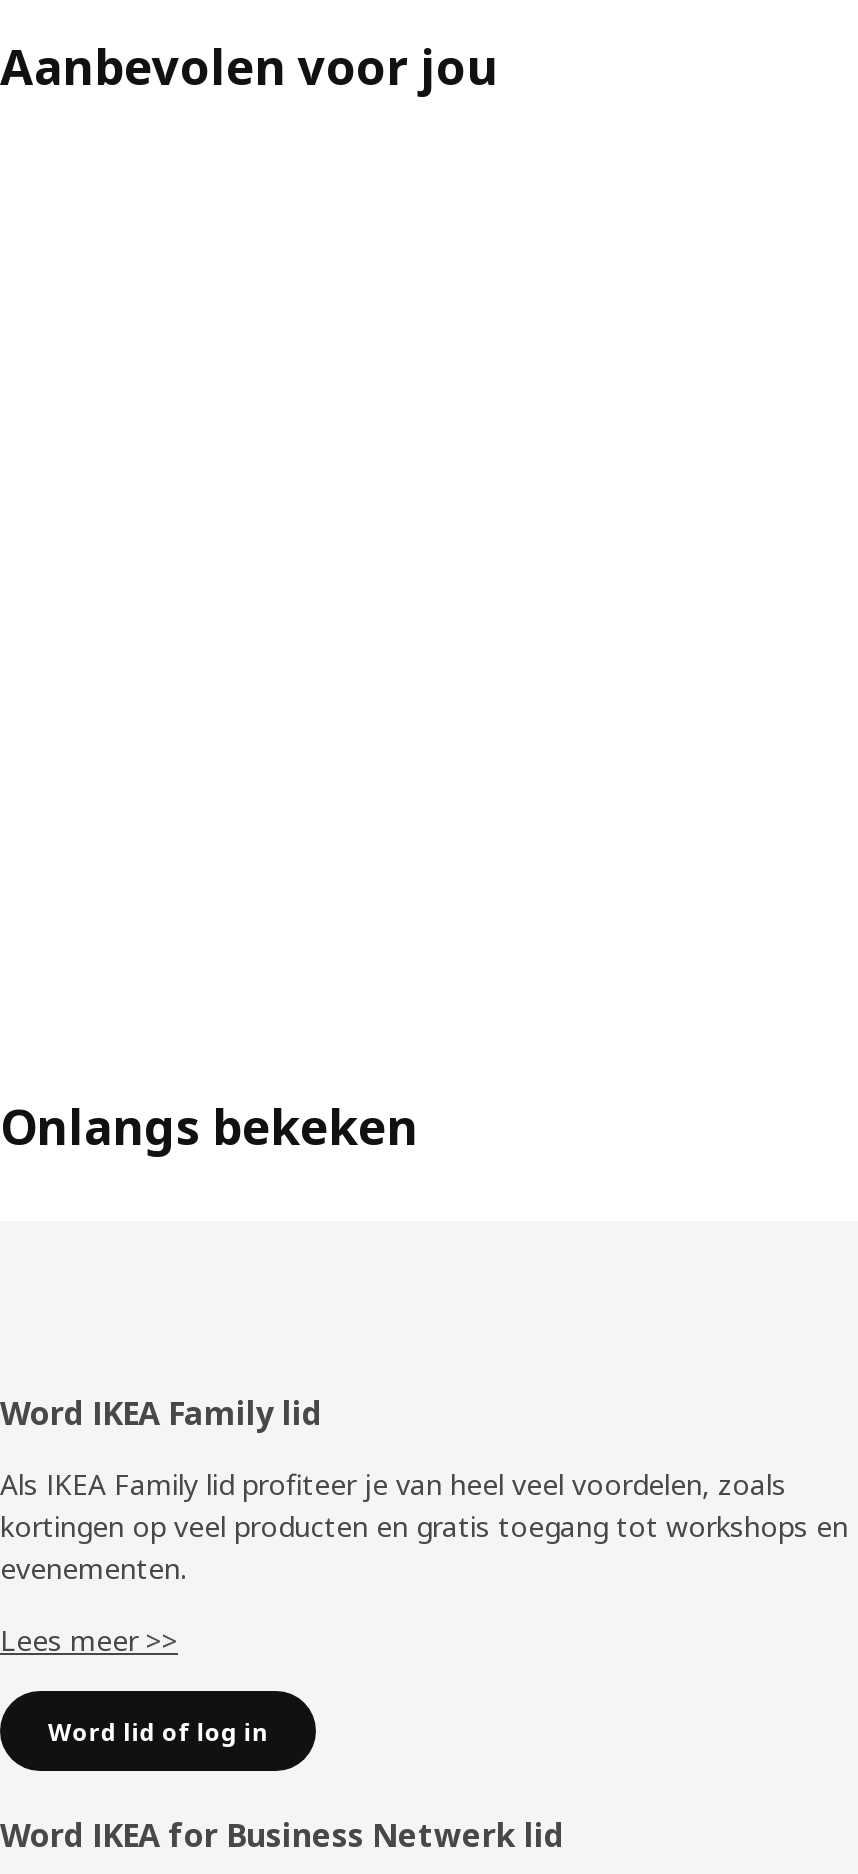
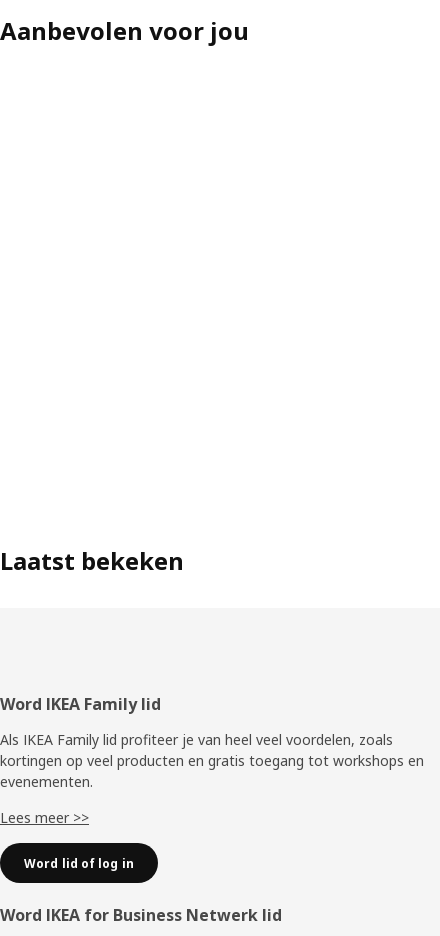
- Onlangs bekeken
+ Laatst bekeken
